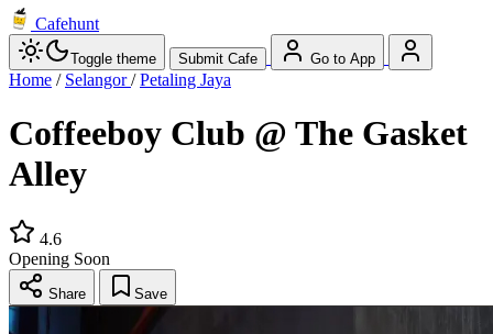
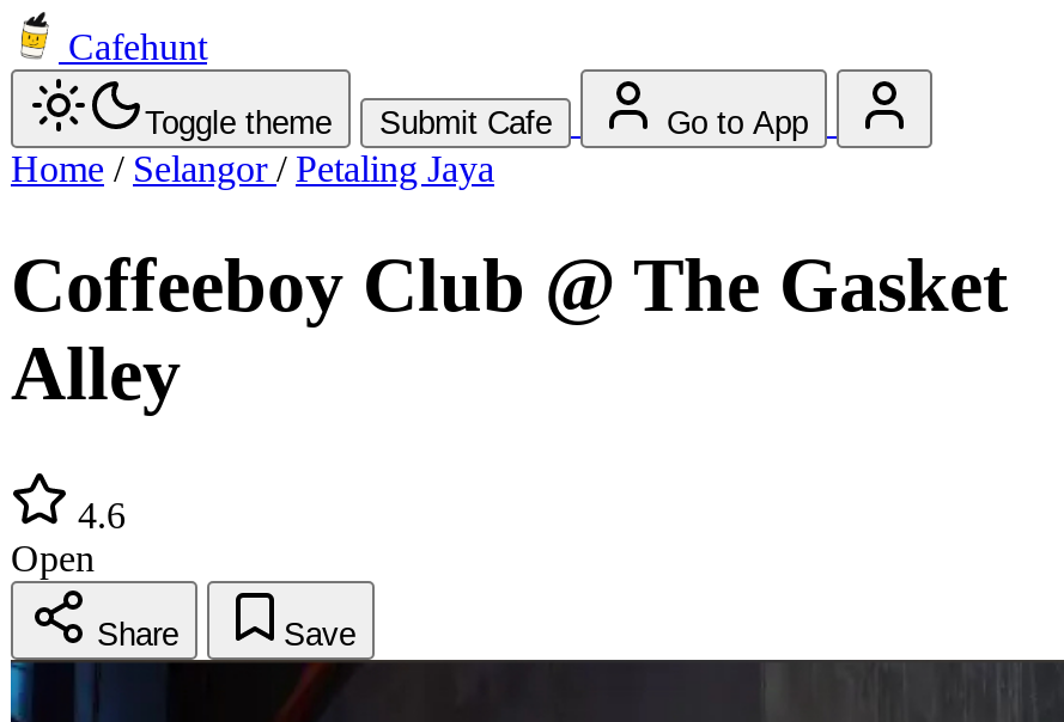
- Opening Soon
+ Open
